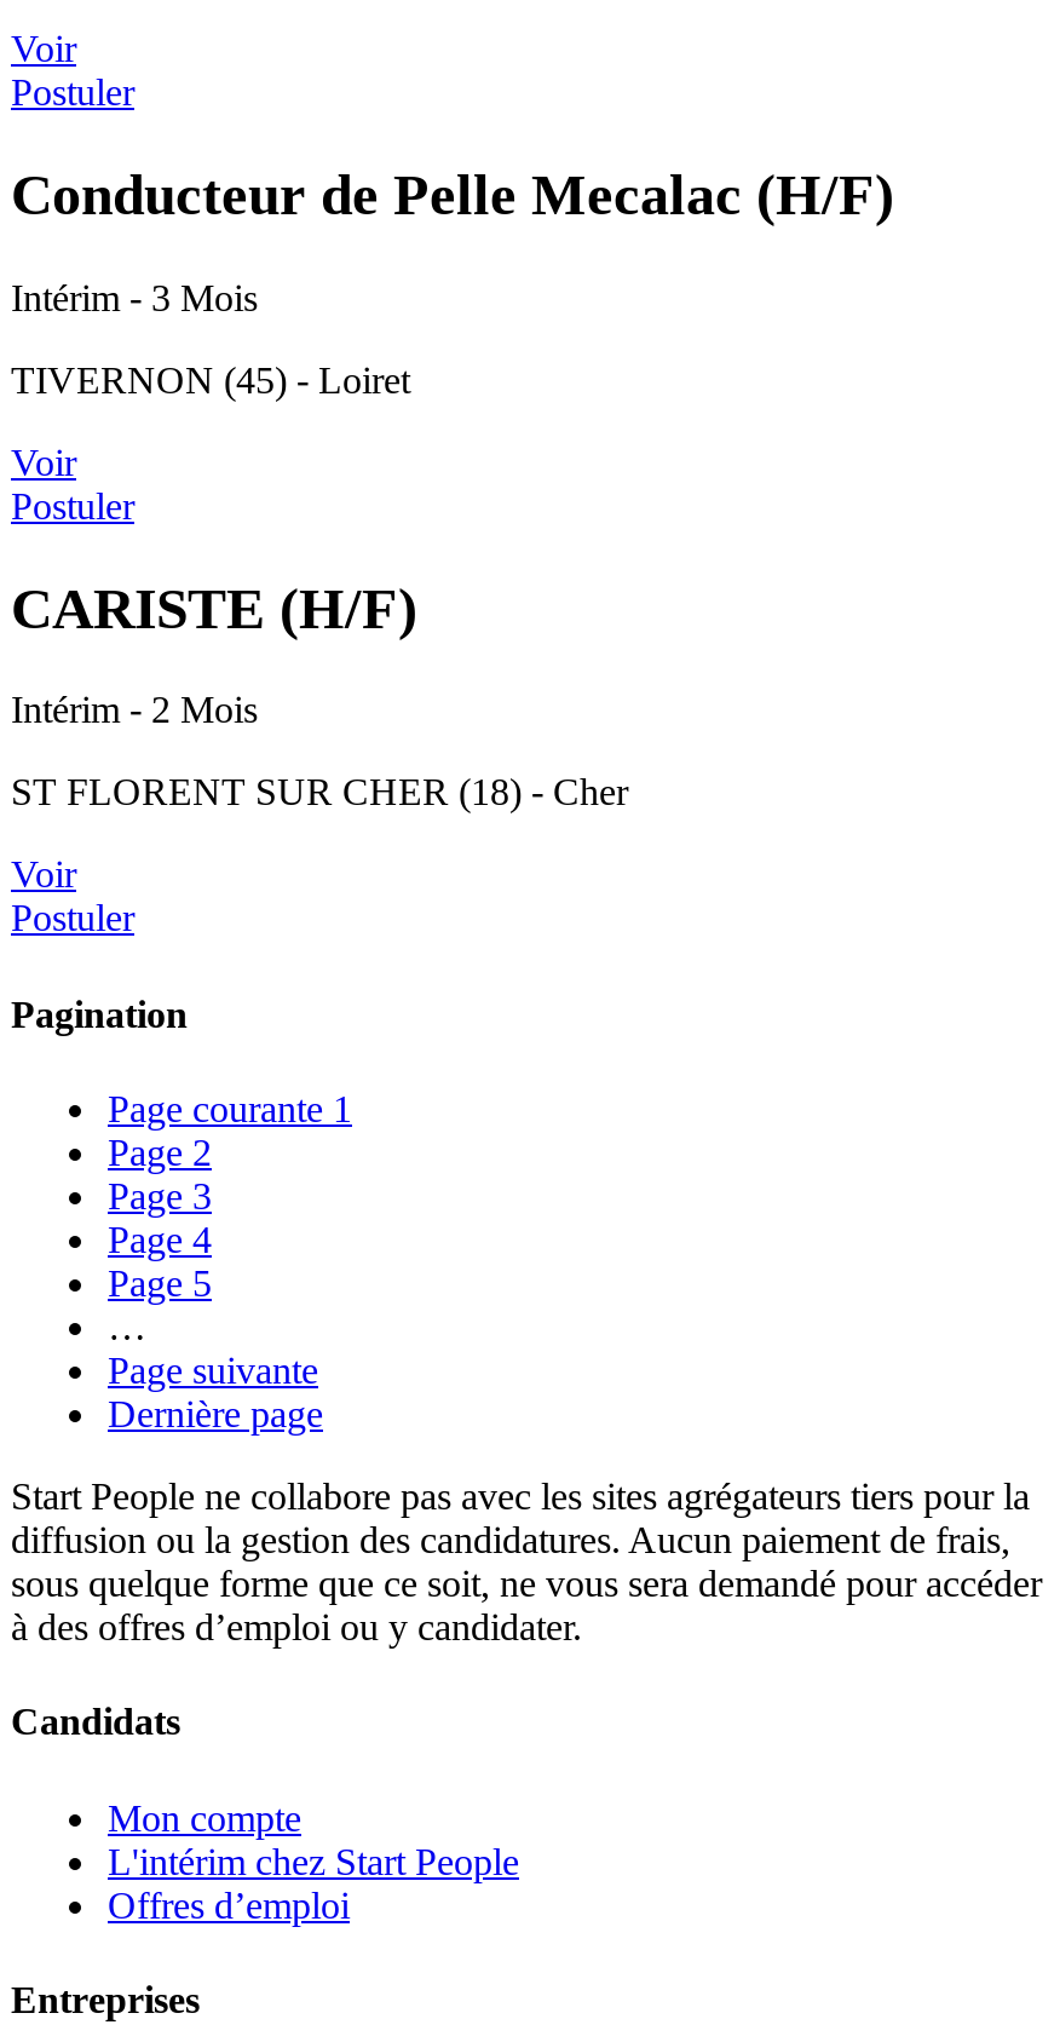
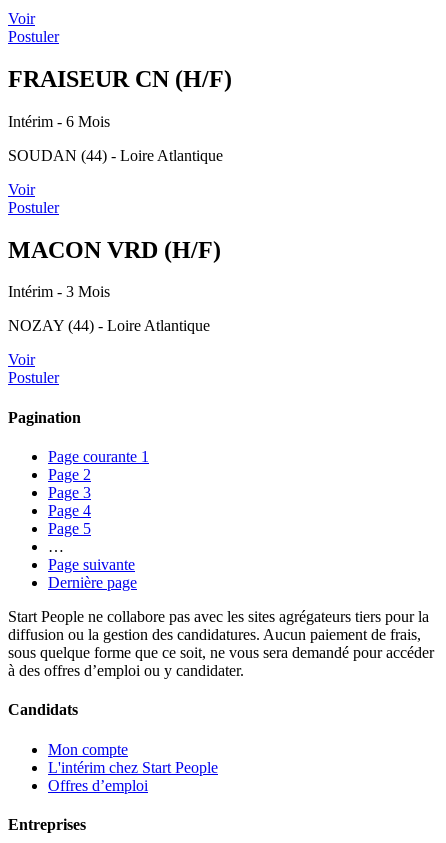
- Conducteur de Pelle Mecalac (H/F)
+ FRAISEUR CN (H/F)

- Intérim - 3 Mois
+ Intérim - 6 Mois

- TIVERNON (45) - Loiret
+ SOUDAN (44) - Loire Atlantique

- CARISTE (H/F)
+ MACON VRD (H/F)

- Intérim - 2 Mois
+ Intérim - 3 Mois

- ST FLORENT SUR CHER (18) - Cher
+ NOZAY (44) - Loire Atlantique
